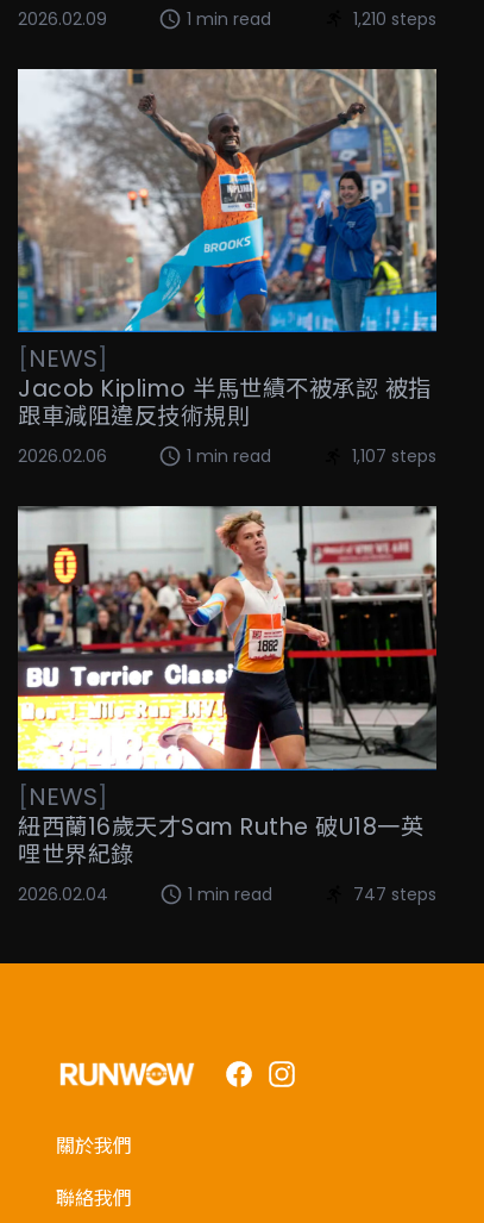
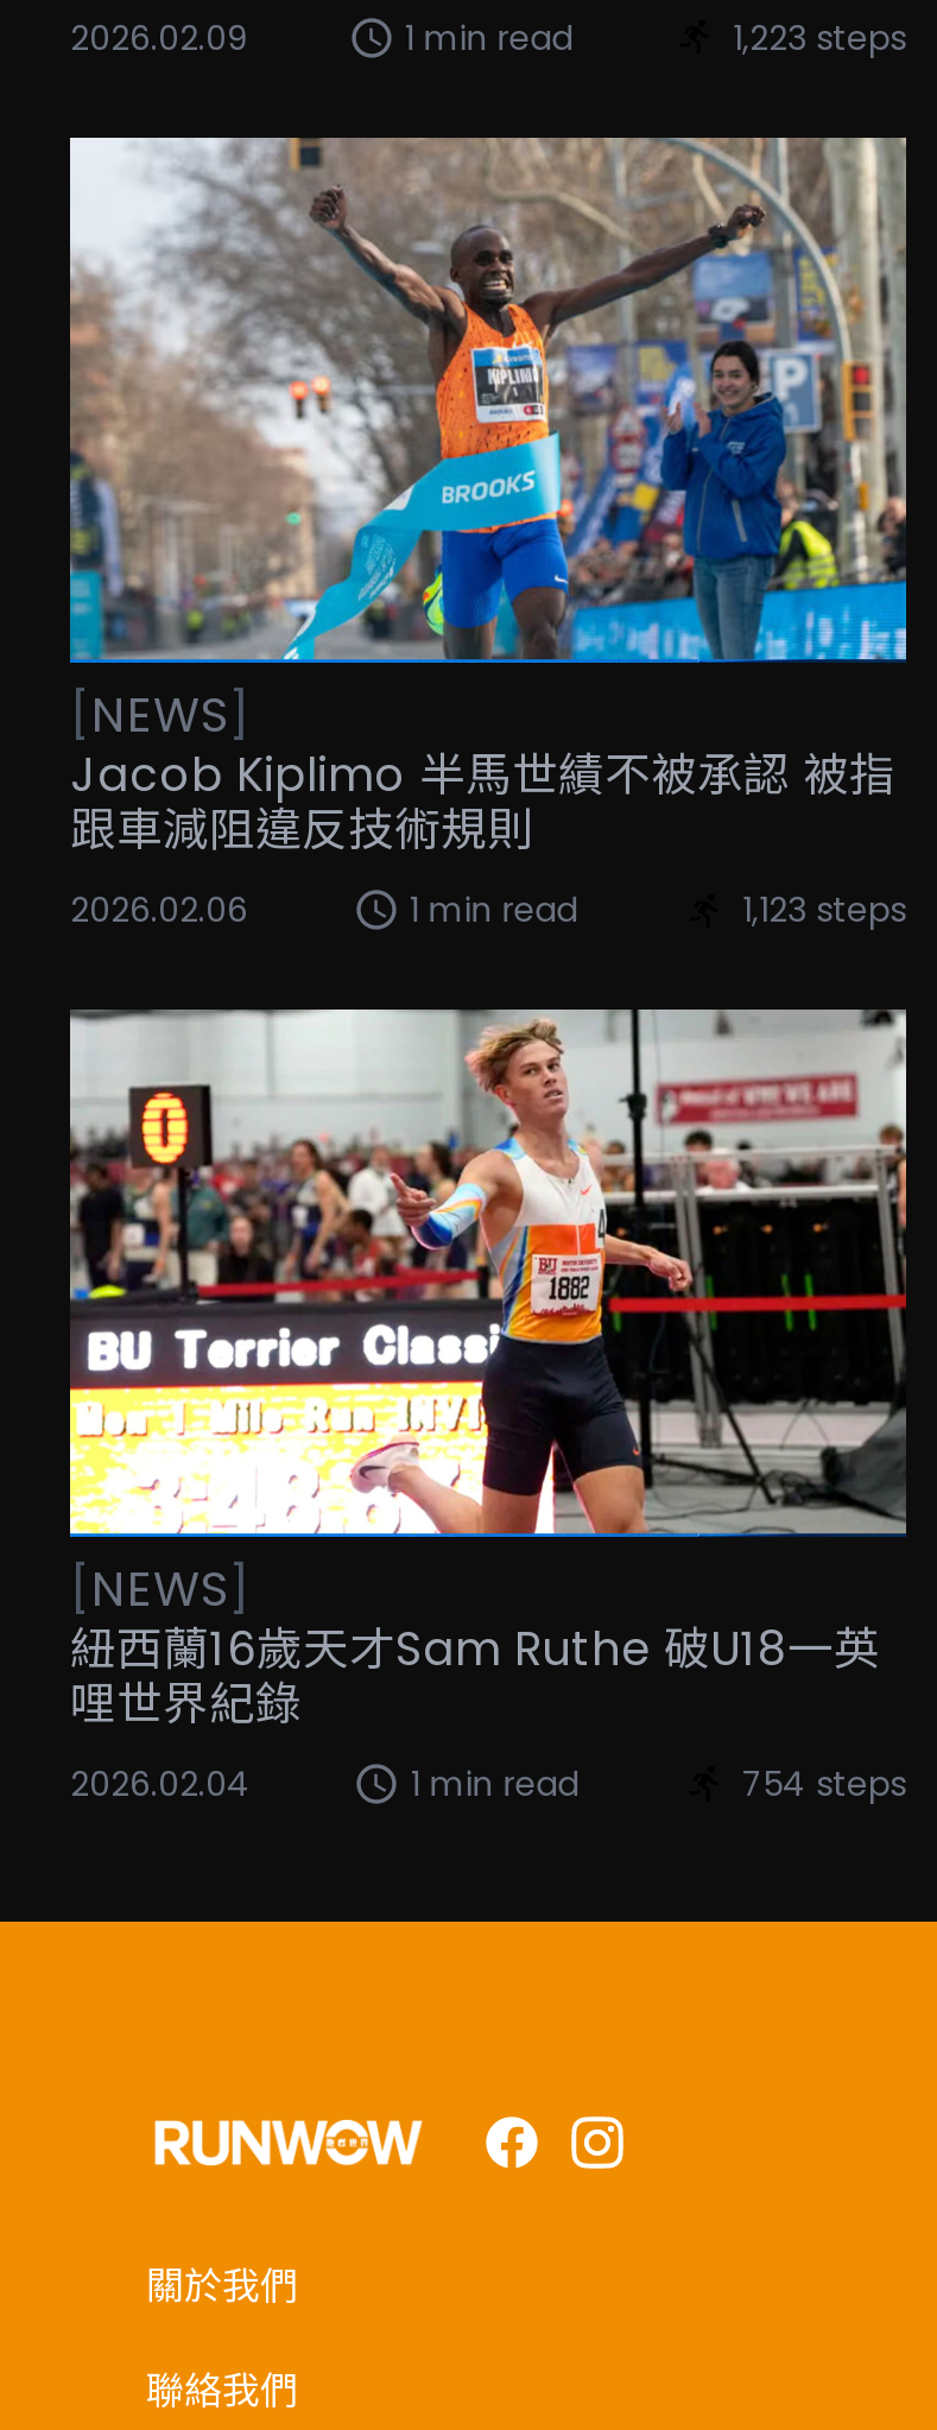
- 1,210 steps
+ 1,223 steps

- 1,107 steps
+ 1,123 steps

- 747 steps
+ 754 steps
